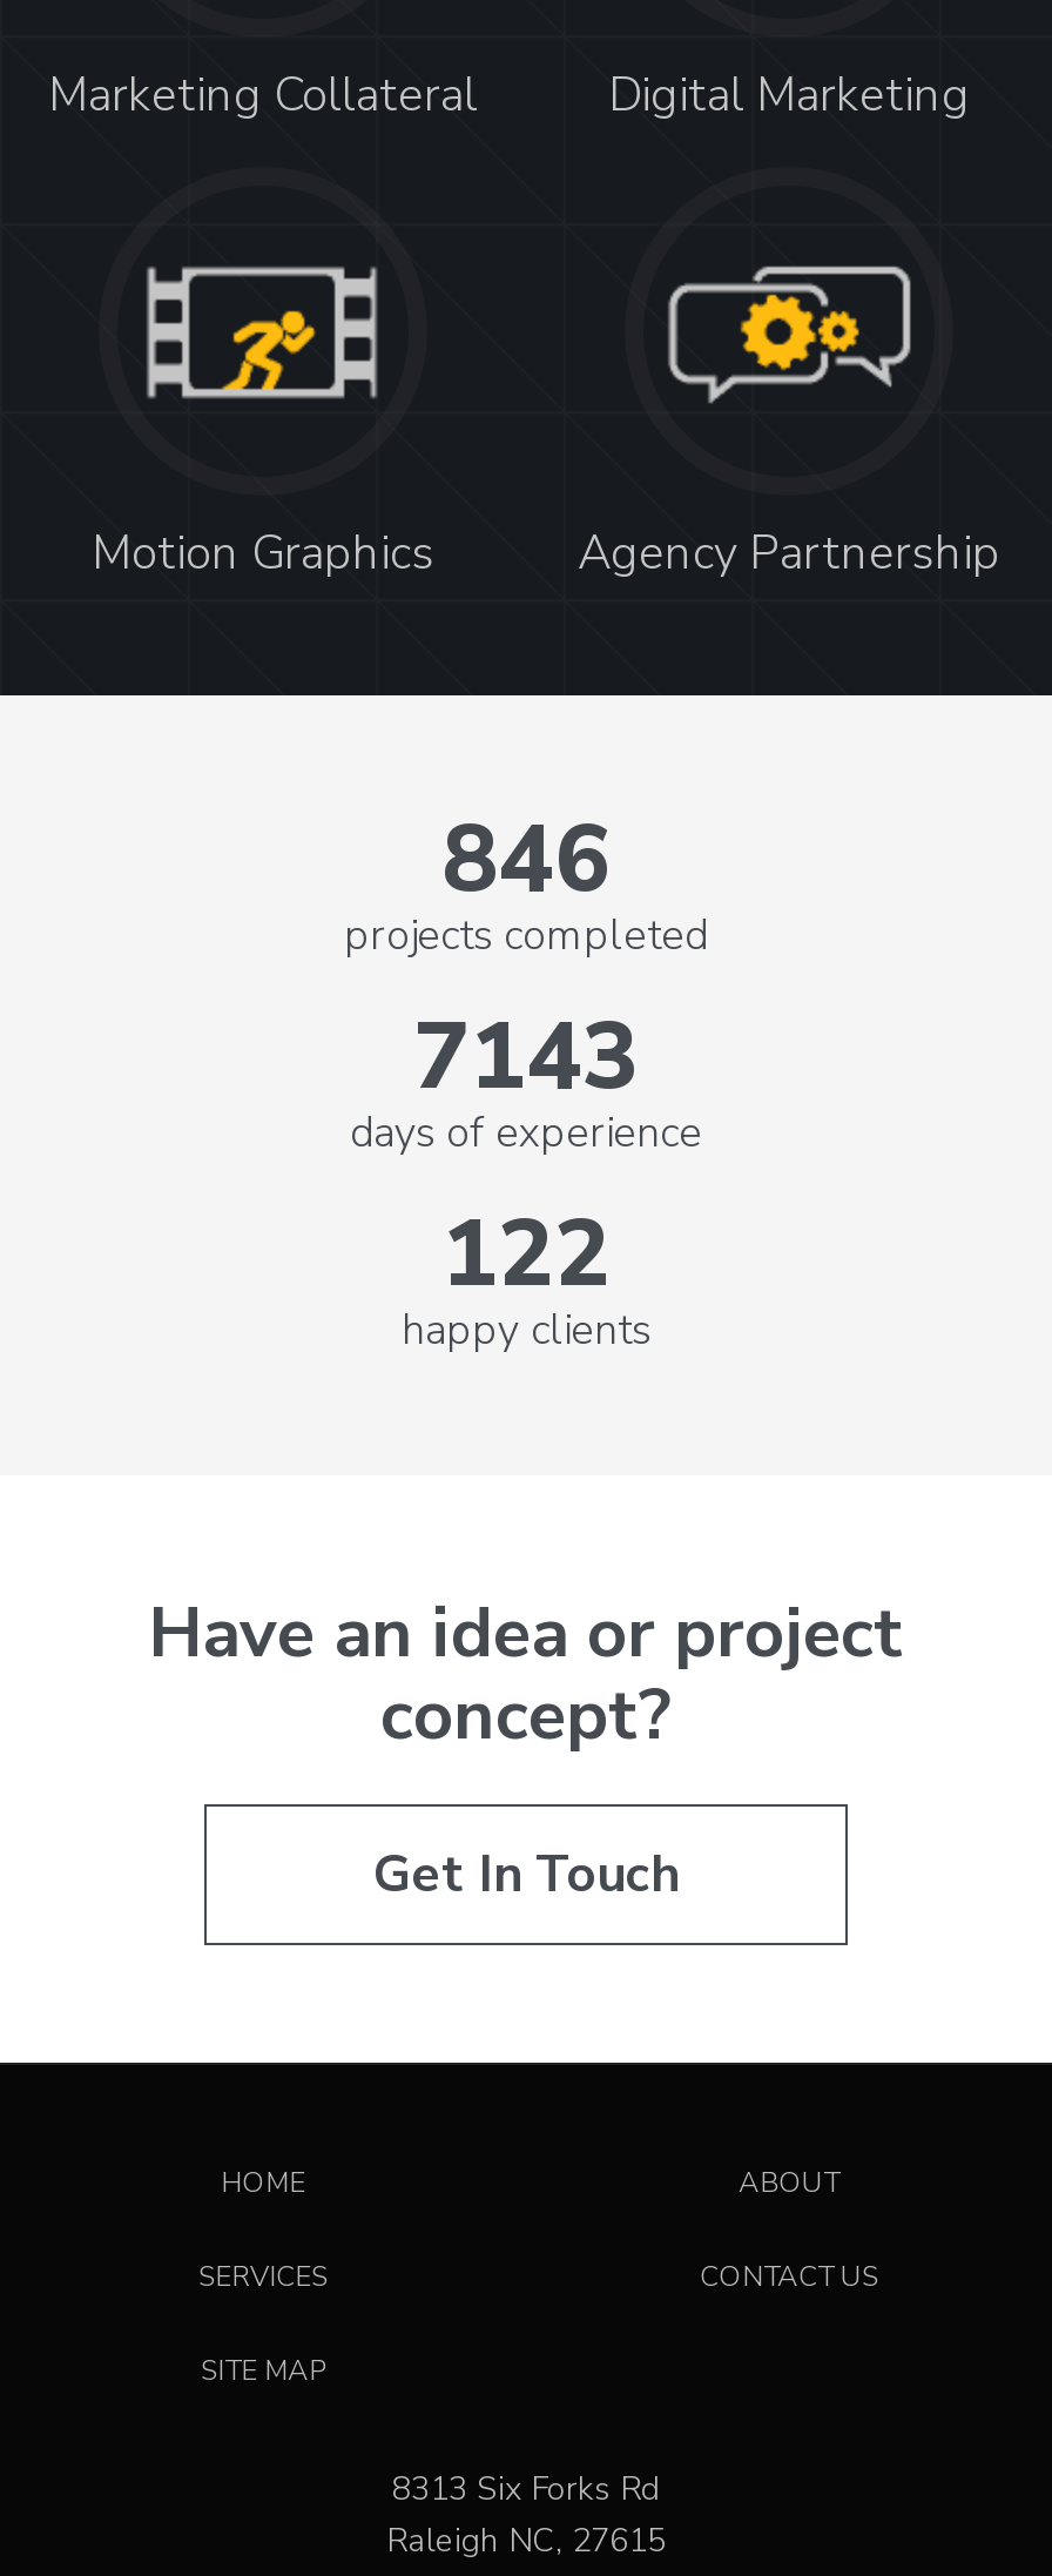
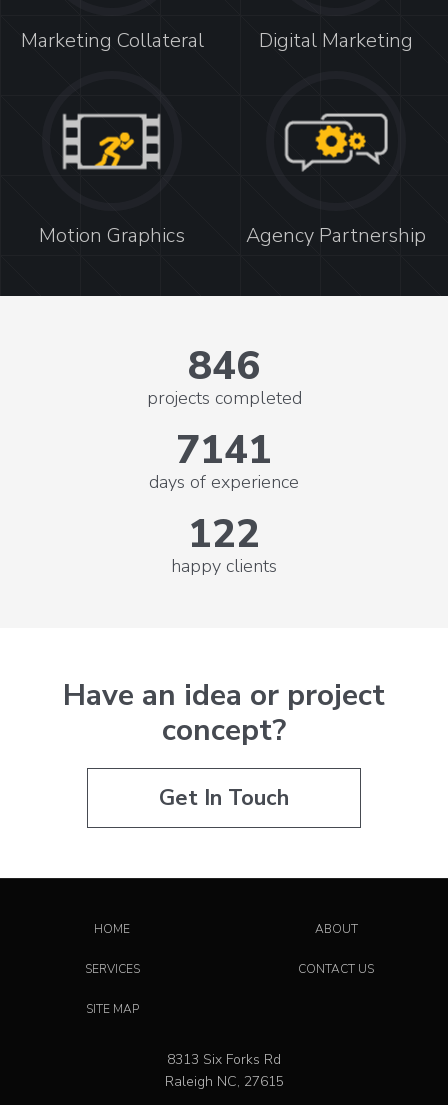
- 7143
+ 7141
